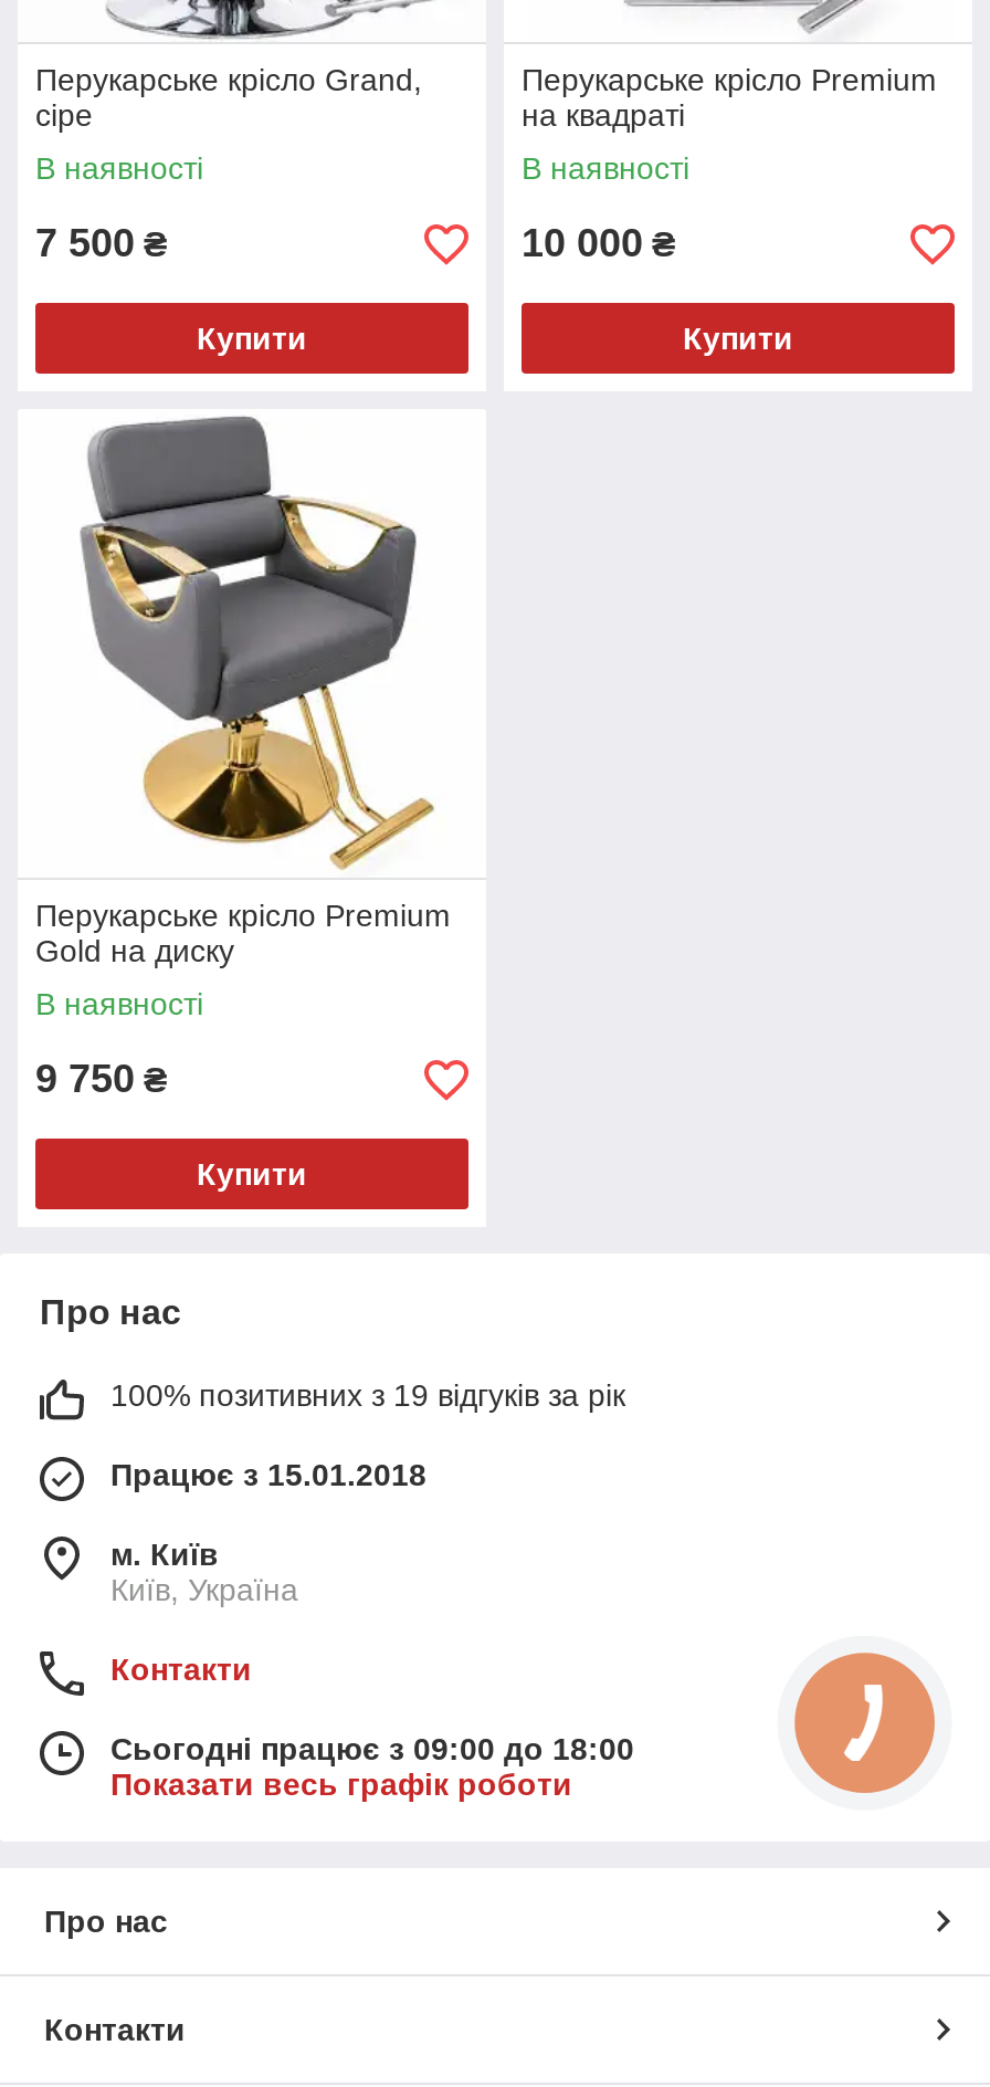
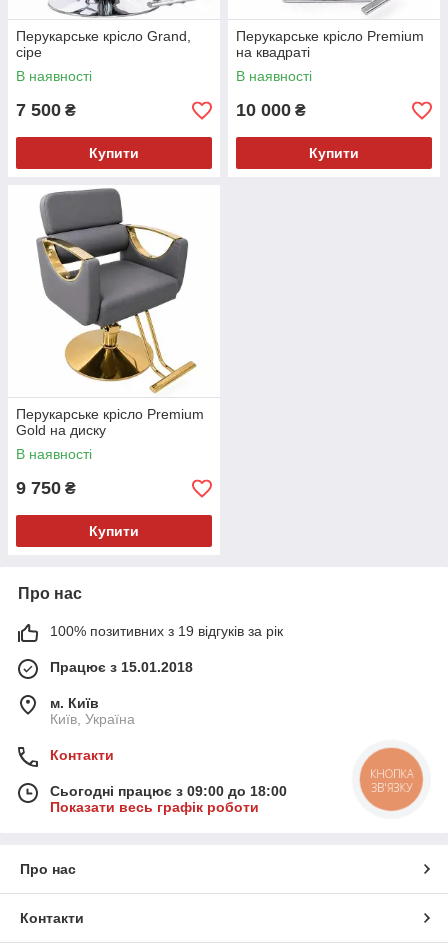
+ КНОПКА
+ ЗВ'ЯЗКУ
